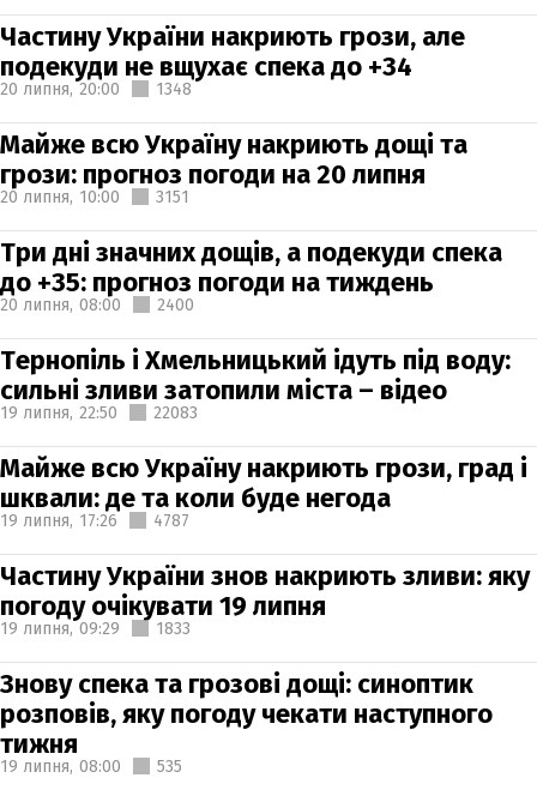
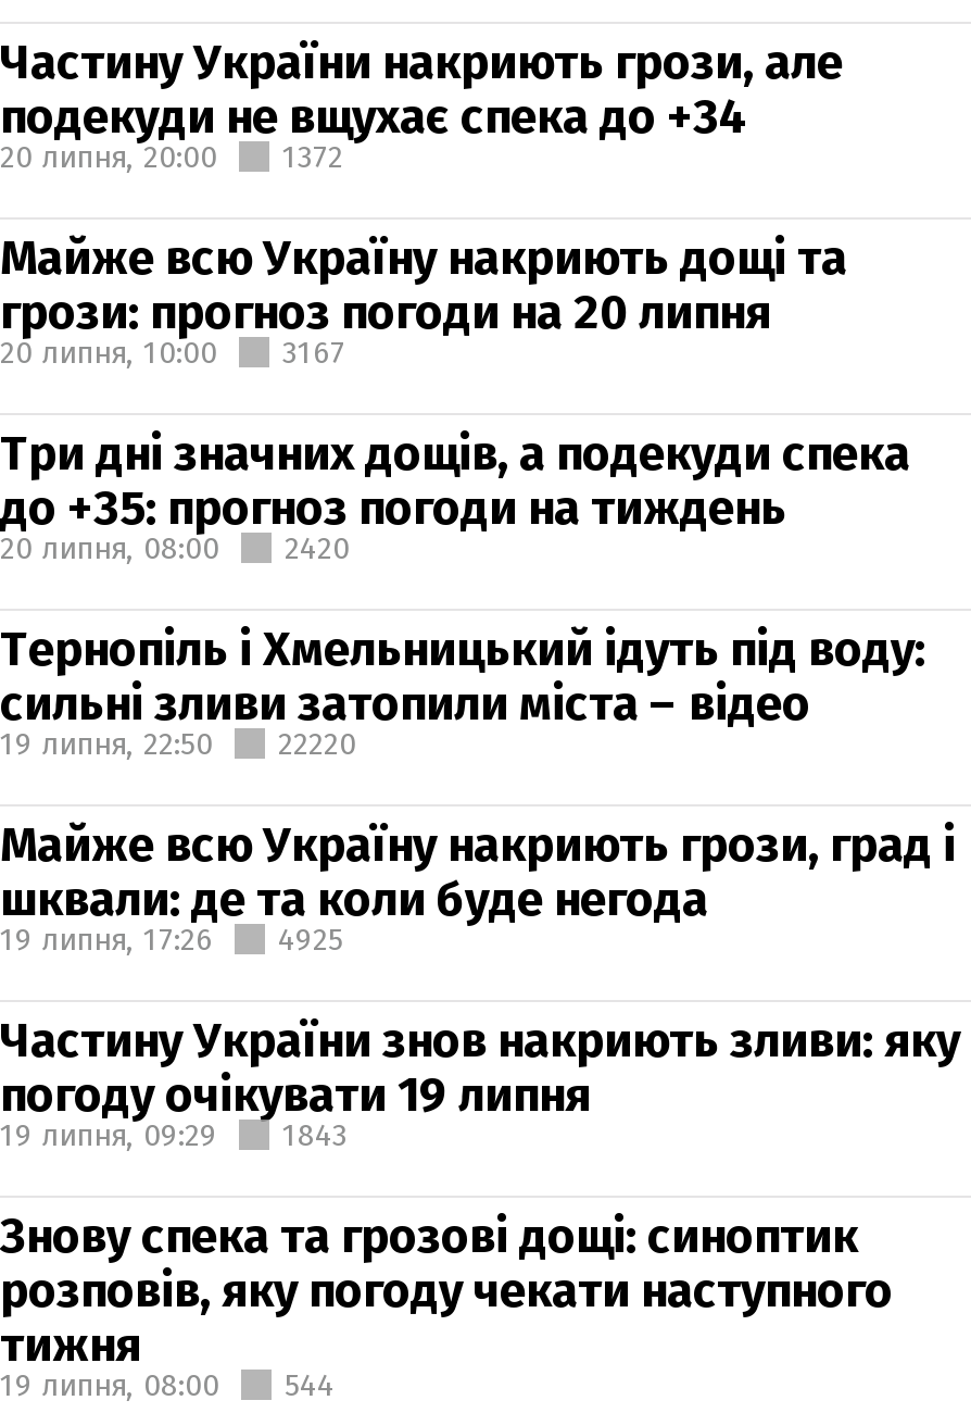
- 20 липня, 20:00 1348
+ 20 липня, 20:00 1372

- 20 липня, 10:00 3151
+ 20 липня, 10:00 3167

- 20 липня, 08:00 2400
+ 20 липня, 08:00 2420

- 19 липня, 22:50 22083
+ 19 липня, 22:50 22220

- 19 липня, 17:26 4787
+ 19 липня, 17:26 4925

- 19 липня, 09:29 1833
+ 19 липня, 09:29 1843

- 19 липня, 08:00 535
+ 19 липня, 08:00 544
